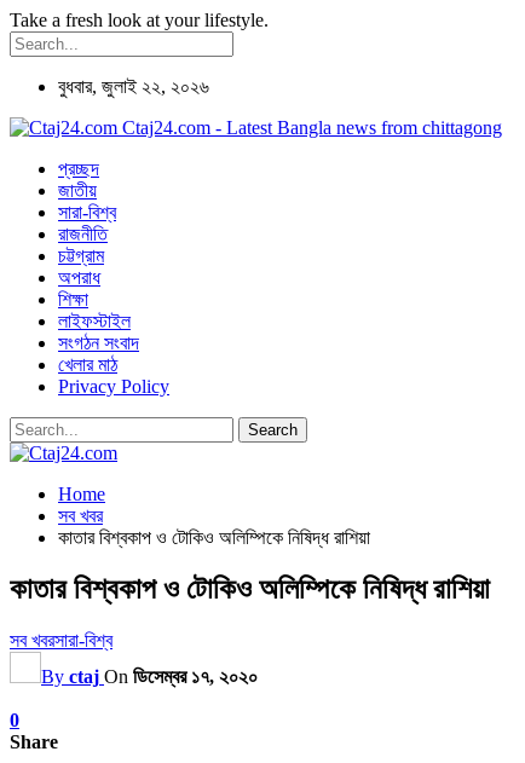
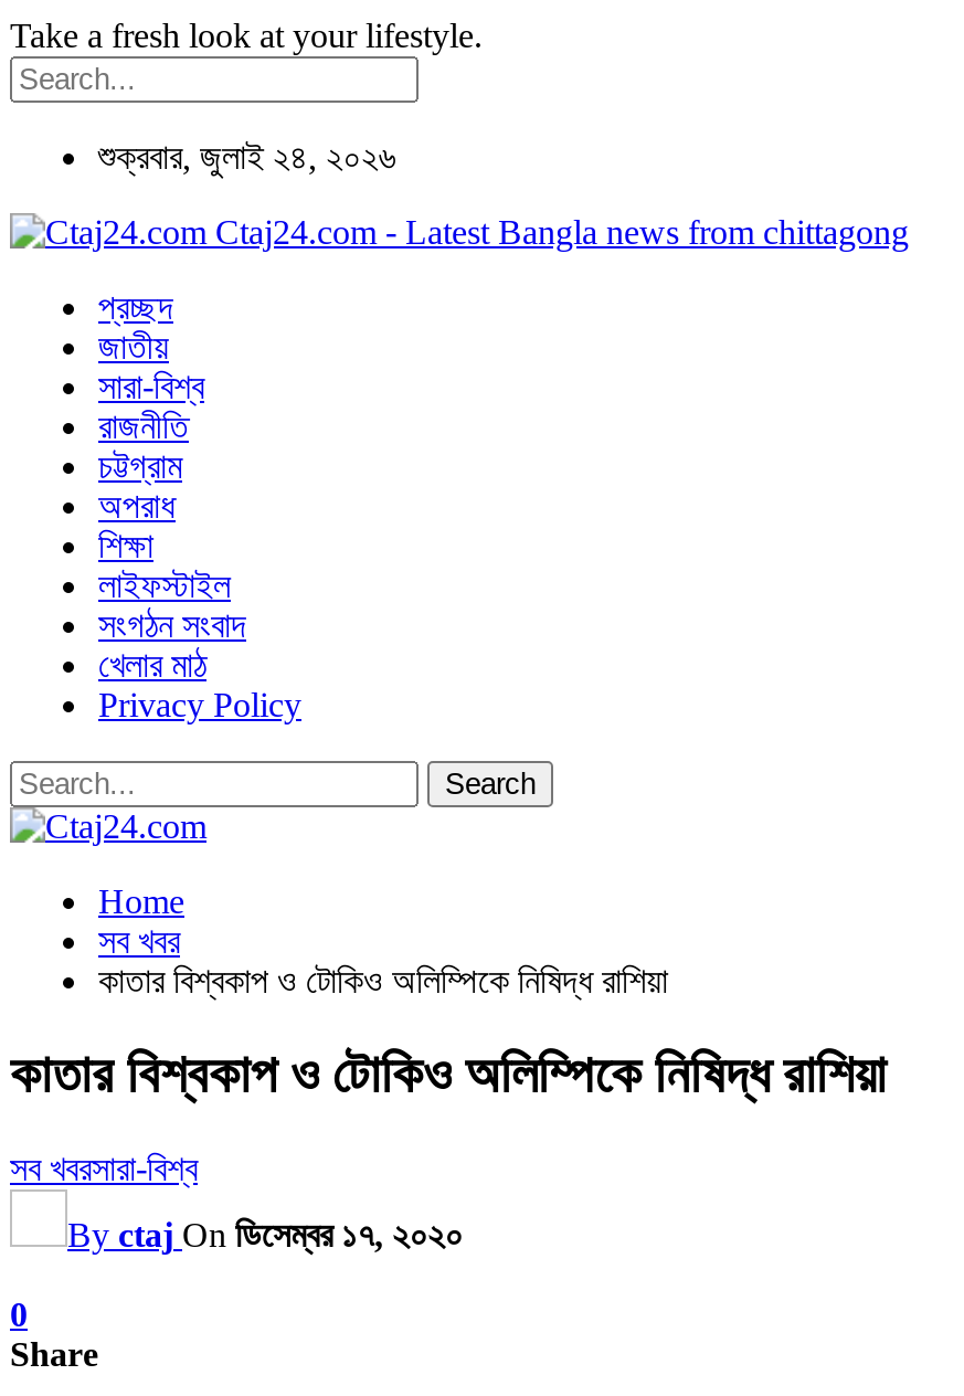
- বুধবার, জুলাই ২২, ২০২৬
+ শুক্রবার, জুলাই ২৪, ২০২৬
